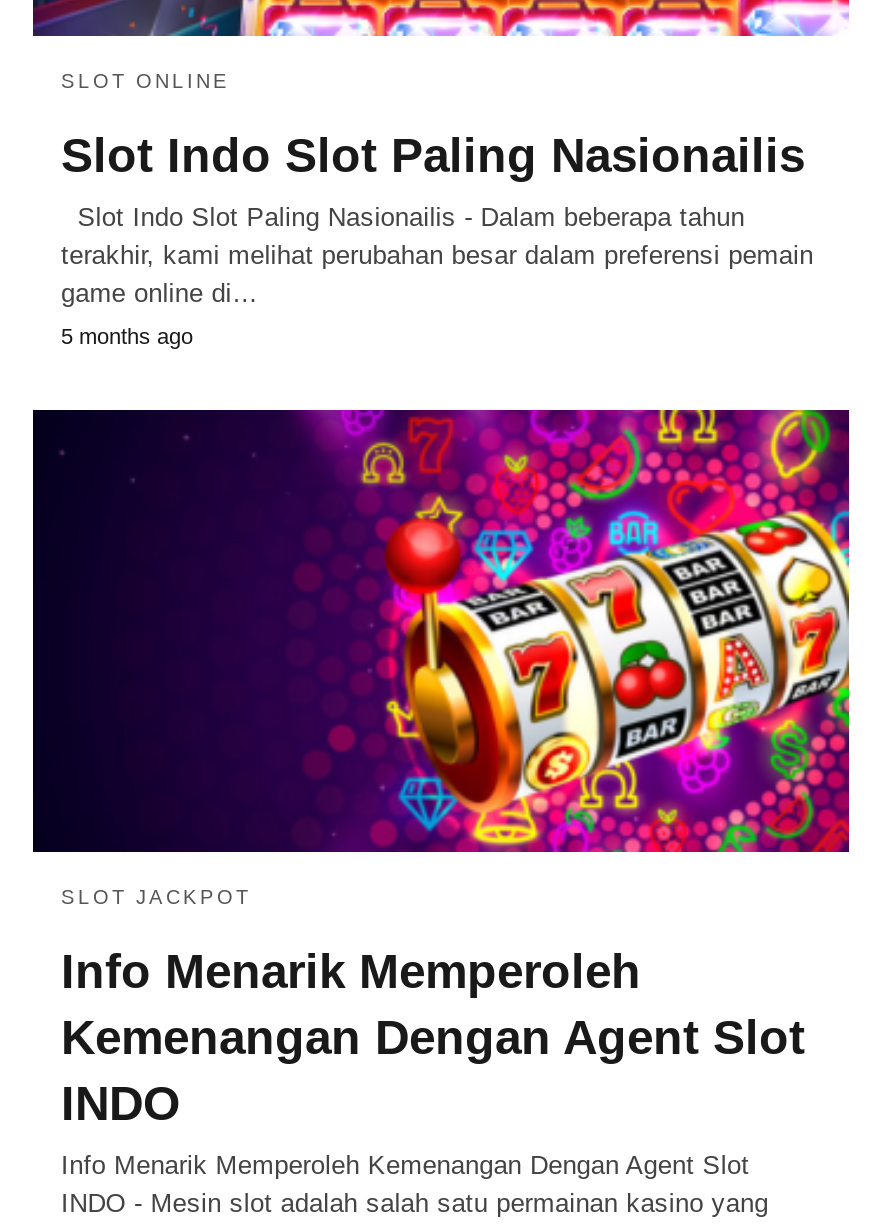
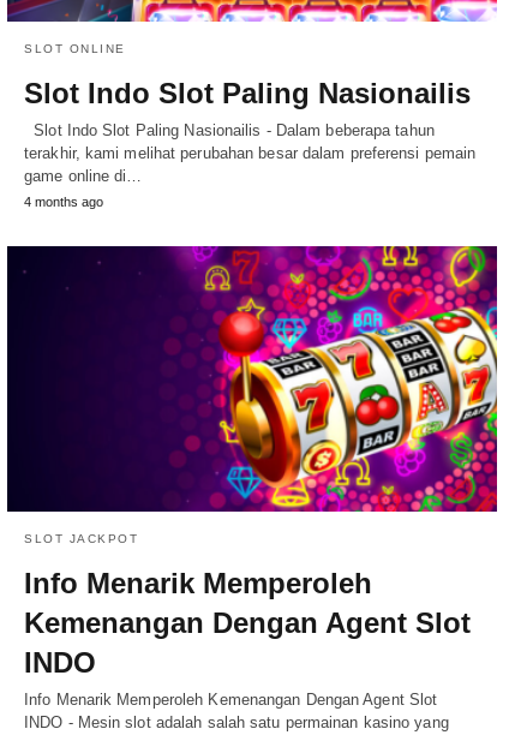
- 5 months ago
+ 4 months ago
